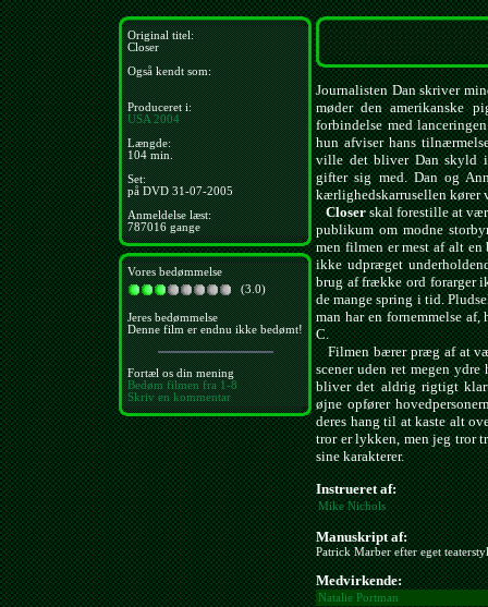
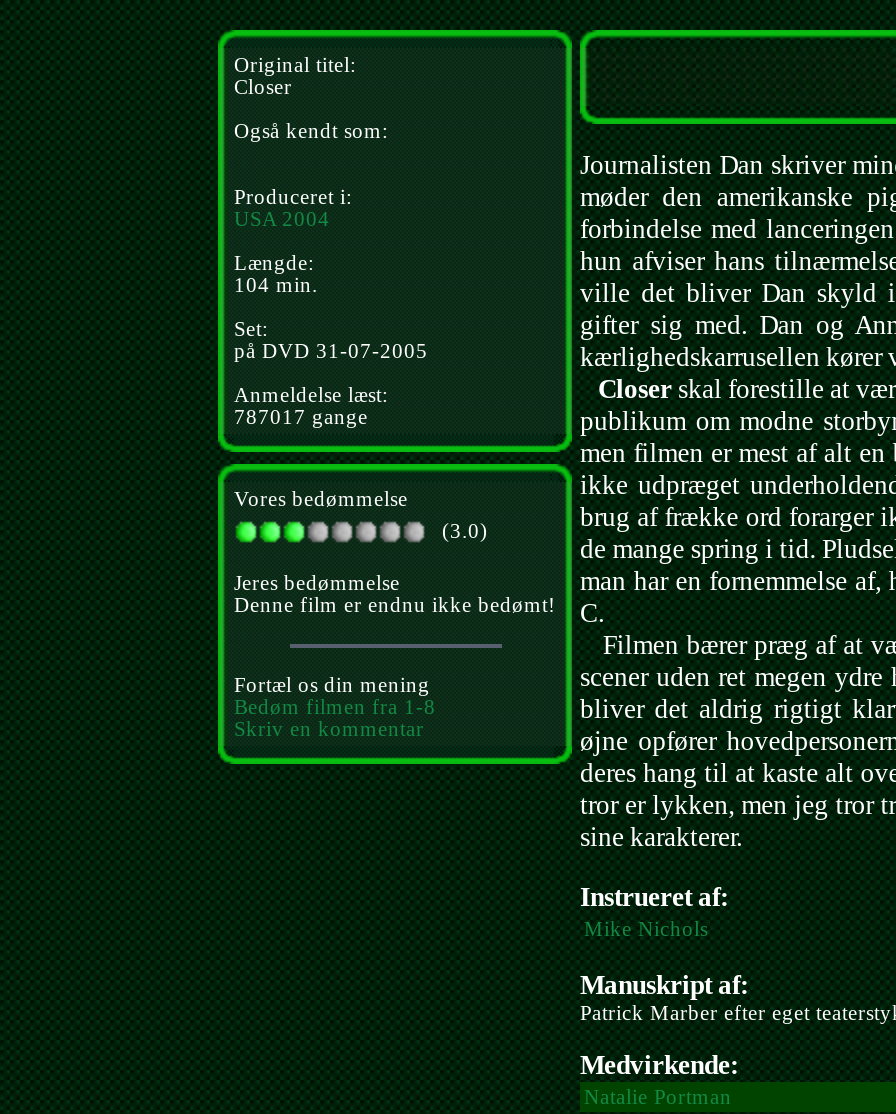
- 787016 gange
+ 787017 gange
